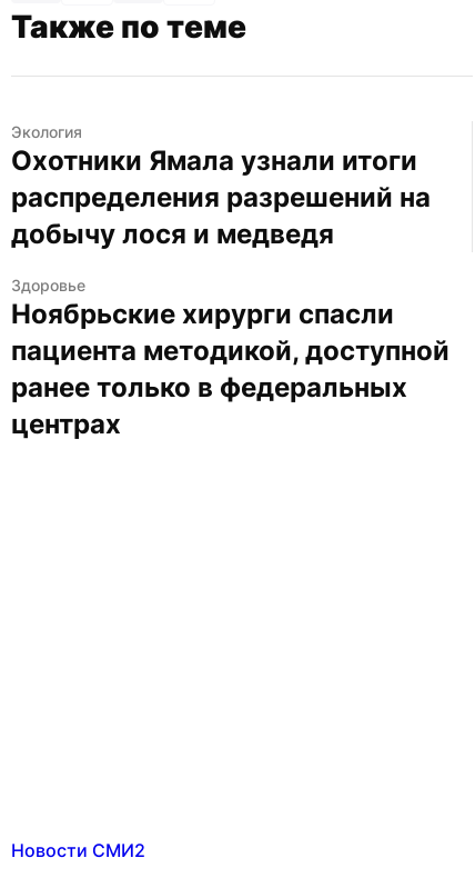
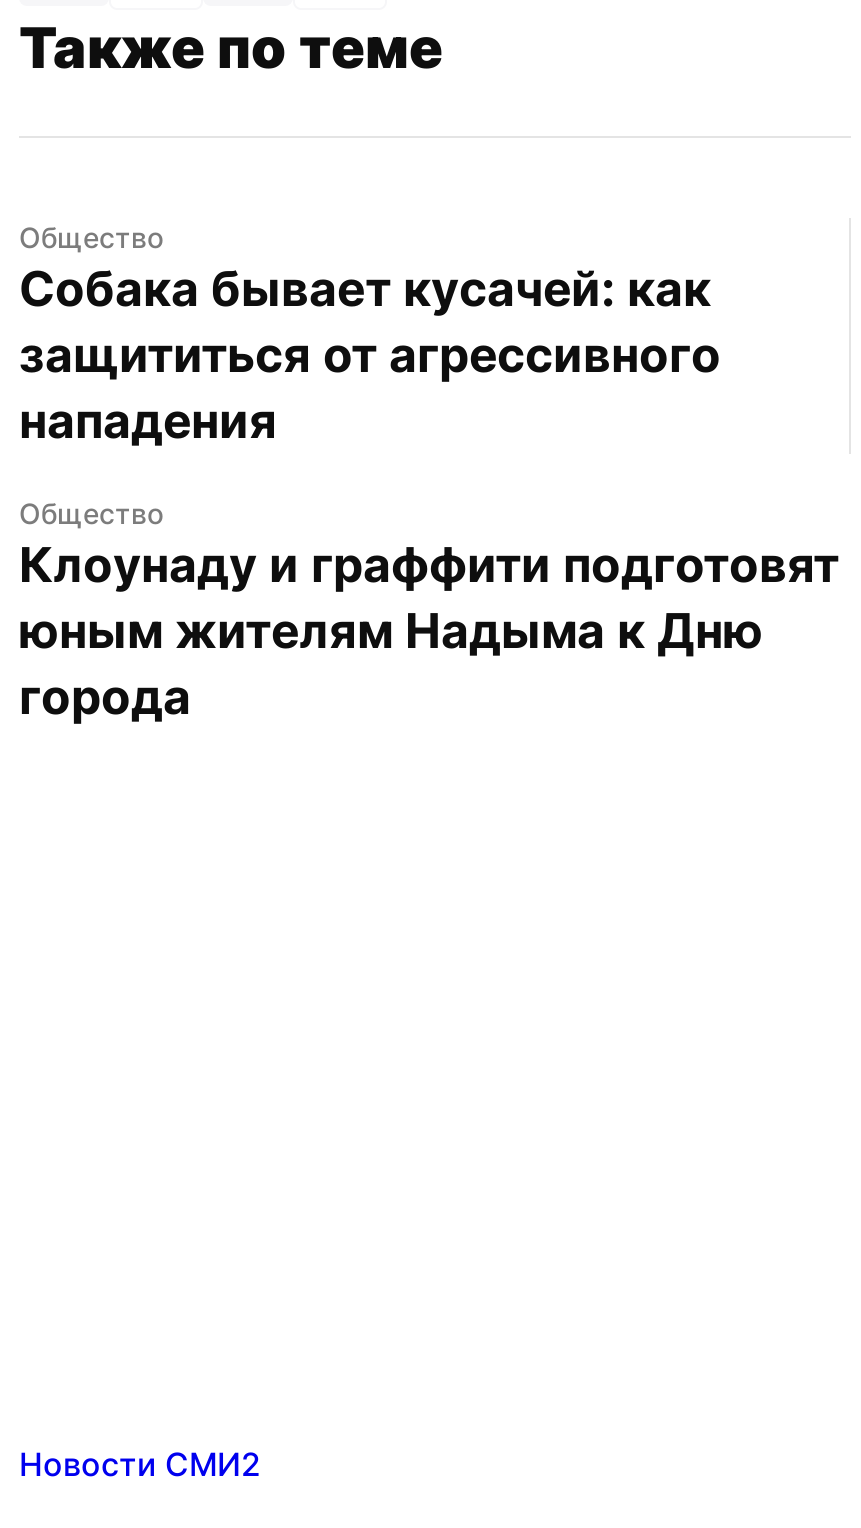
- Экология
- Охотники Ямала узнали итоги
- распределения разрешений на
- добычу лося и медведя
+ Общество
+ Собака бывает кусачей: как
+ защититься от агрессивного
+ нападения

- Здоровье
- Ноябрьские хирурги спасли
- пациента методикой, доступной
- ранее только в федеральных
- центрах
+ Общество
+ Клоунаду и граффити подготовят
+ юным жителям Надыма к Дню
+ города
